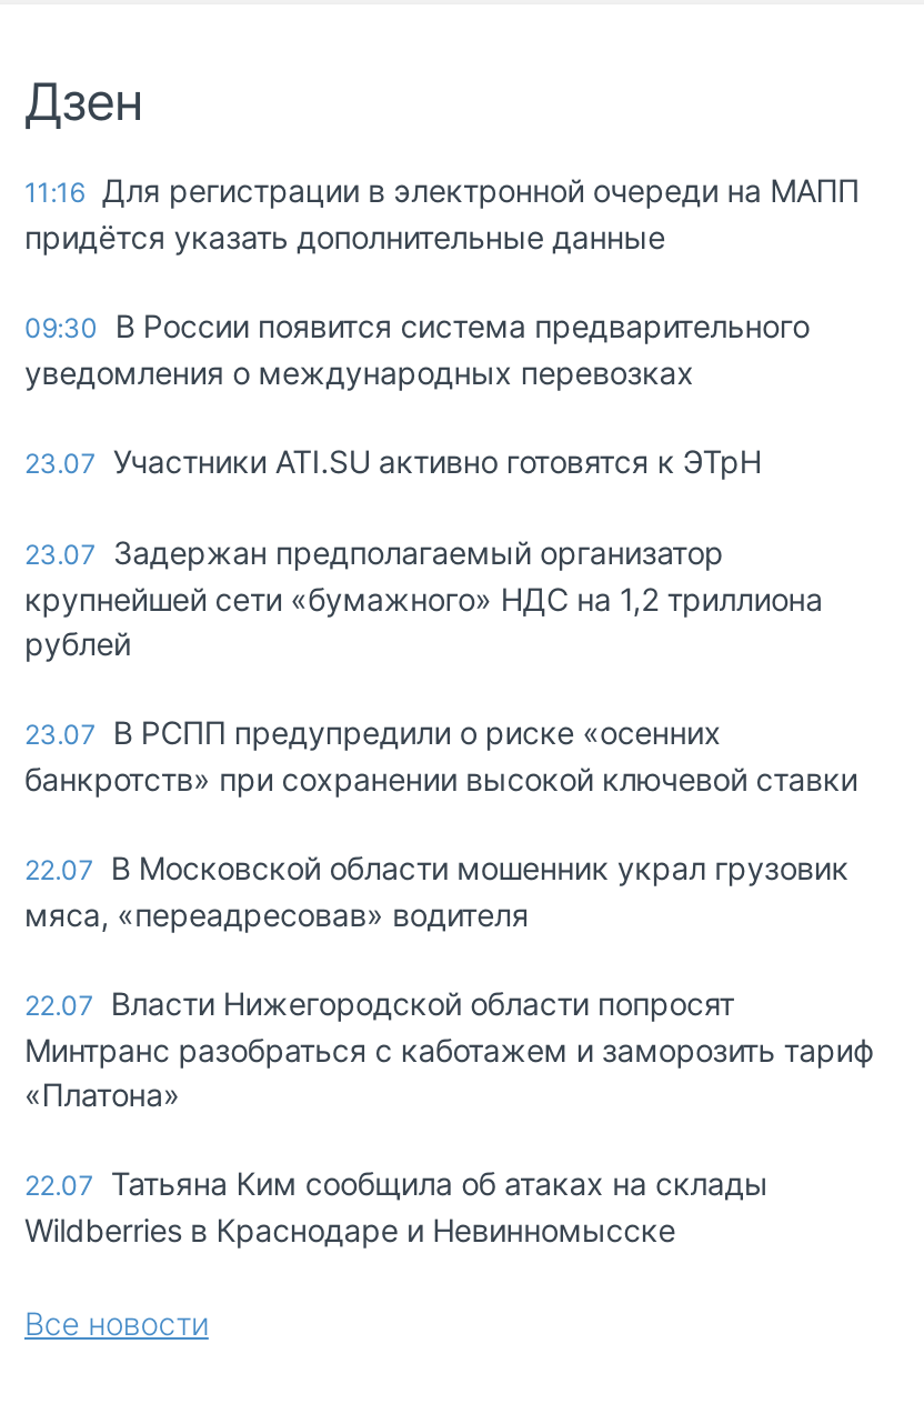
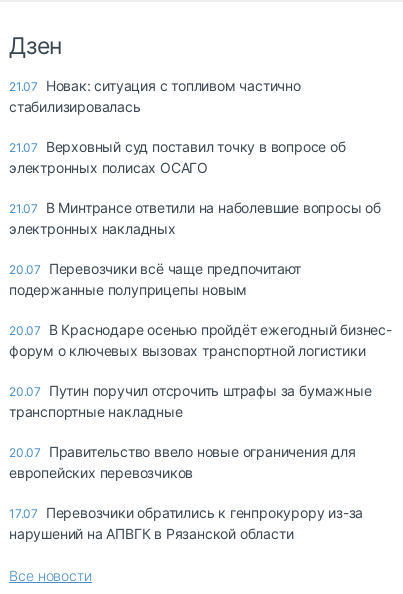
- 11:16 Для регистрации в электронной очереди на МАПП
- придётся указать дополнительные данные
+ 21.07 Новак: ситуация с топливом частично
+ стабилизировалась

- 09:30 В России появится система предварительного
- уведомления о международных перевозках
+ 21.07 Верховный суд поставил точку в вопросе об
+ электронных полисах ОСАГО

- 23.07 Участники ATI.SU активно готовятся к ЭТрН
+ 21.07 В Минтрансе ответили на наболевшие вопросы об
+ электронных накладных

- 23.07 Задержан предполагаемый организатор
- крупнейшей сети «бумажного» НДС на 1,2 триллиона
- рублей
+ 20.07 Перевозчики всё чаще предпочитают
+ подержанные полуприцепы новым

- 23.07 В РСПП предупредили о риске «осенних
- банкротств» при сохранении высокой ключевой ставки
+ 20.07 В Краснодаре осенью пройдёт ежегодный бизнес-
+ форум о ключевых вызовах транспортной логистики

- 22.07 В Московской области мошенник украл грузовик
- мяса, «переадресовав» водителя
+ 20.07 Путин поручил отсрочить штрафы за бумажные
+ транспортные накладные

- 22.07 Власти Нижегородской области попросят
- Минтранс разобраться с каботажем и заморозить тариф
- «Платона»
+ 20.07 Правительство ввело новые ограничения для
+ европейских перевозчиков

- 22.07 Татьяна Ким сообщила об атаках на склады
- Wildberries в Краснодаре и Невинномысске
+ 17.07 Перевозчики обратились к генпрокурору из-за
+ нарушений на АПВГК в Рязанской области
